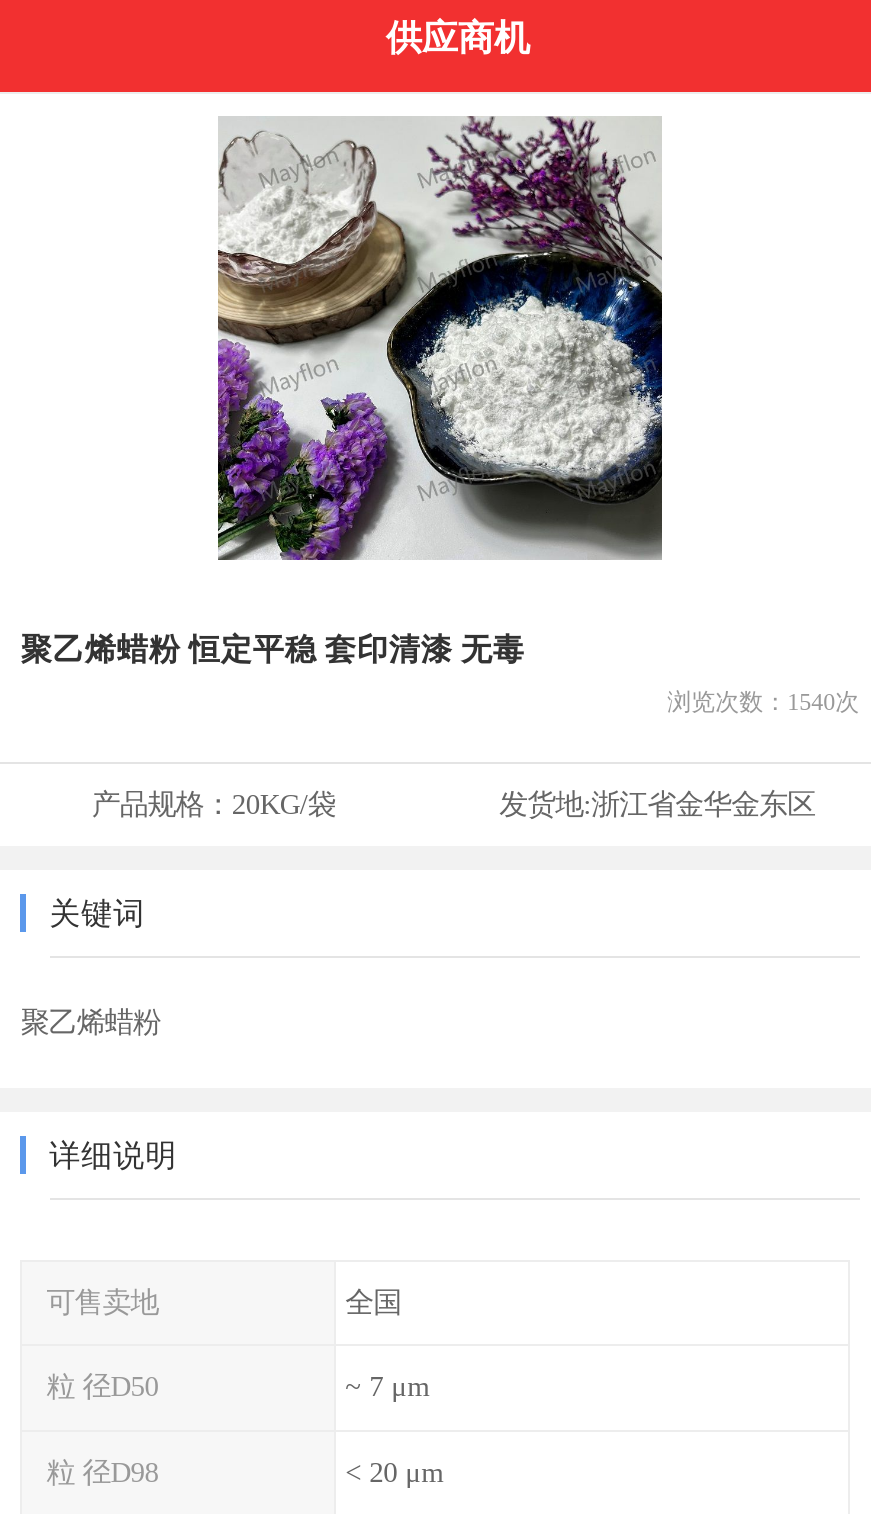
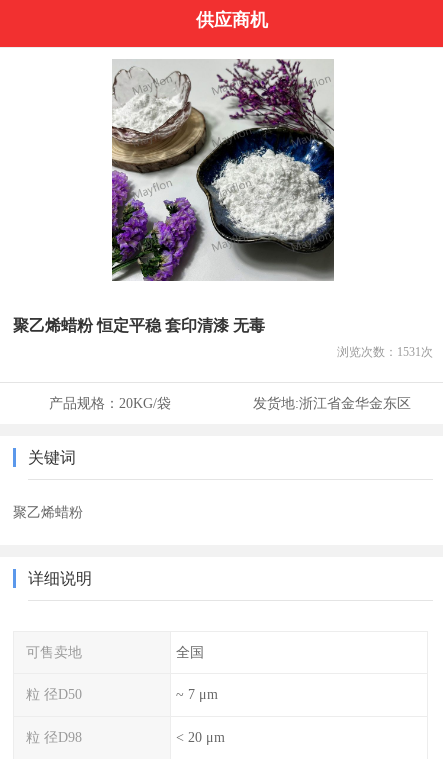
- 浏览次数：1540次
+ 浏览次数：1531次
